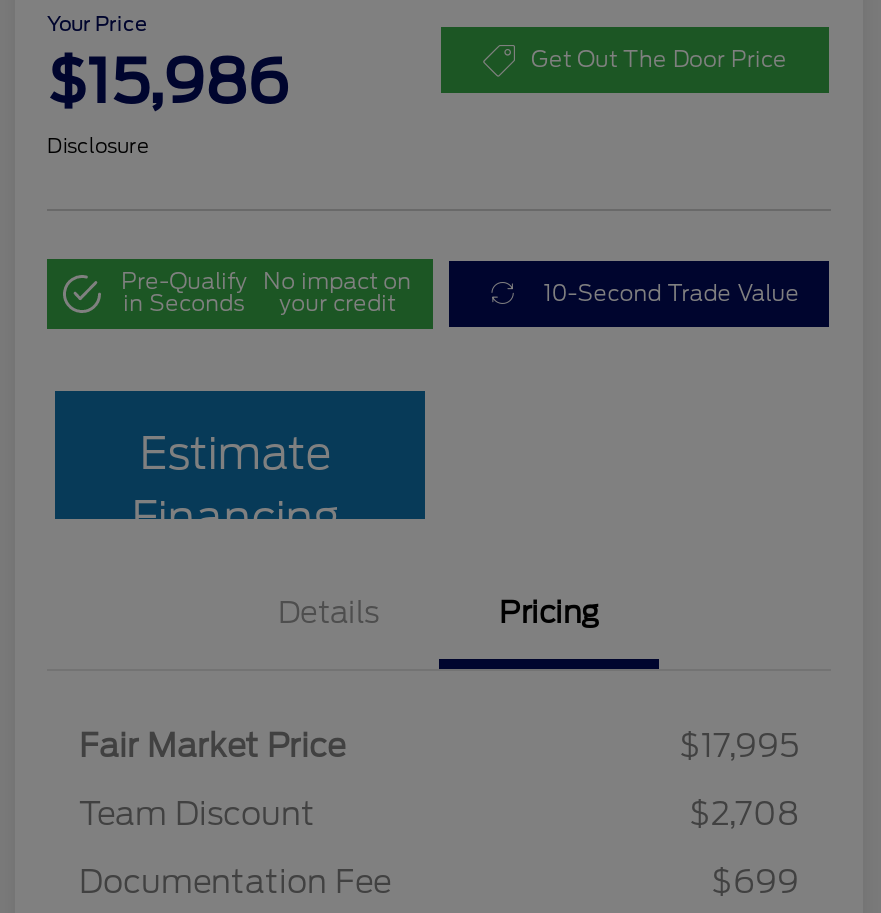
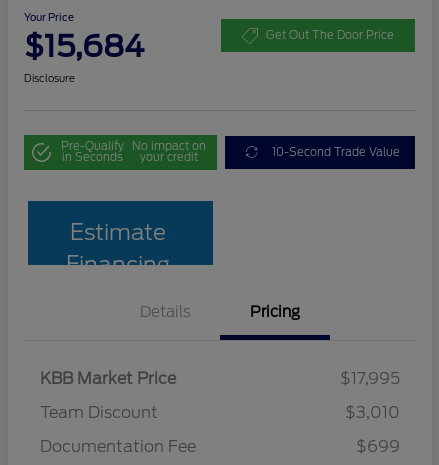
- $15,986
+ $15,684

- Fair Market Price
+ KBB Market Price

- $2,708
+ $3,010
